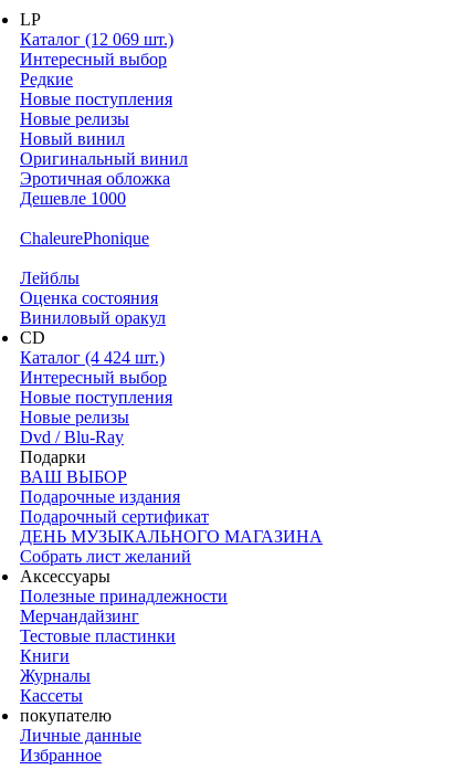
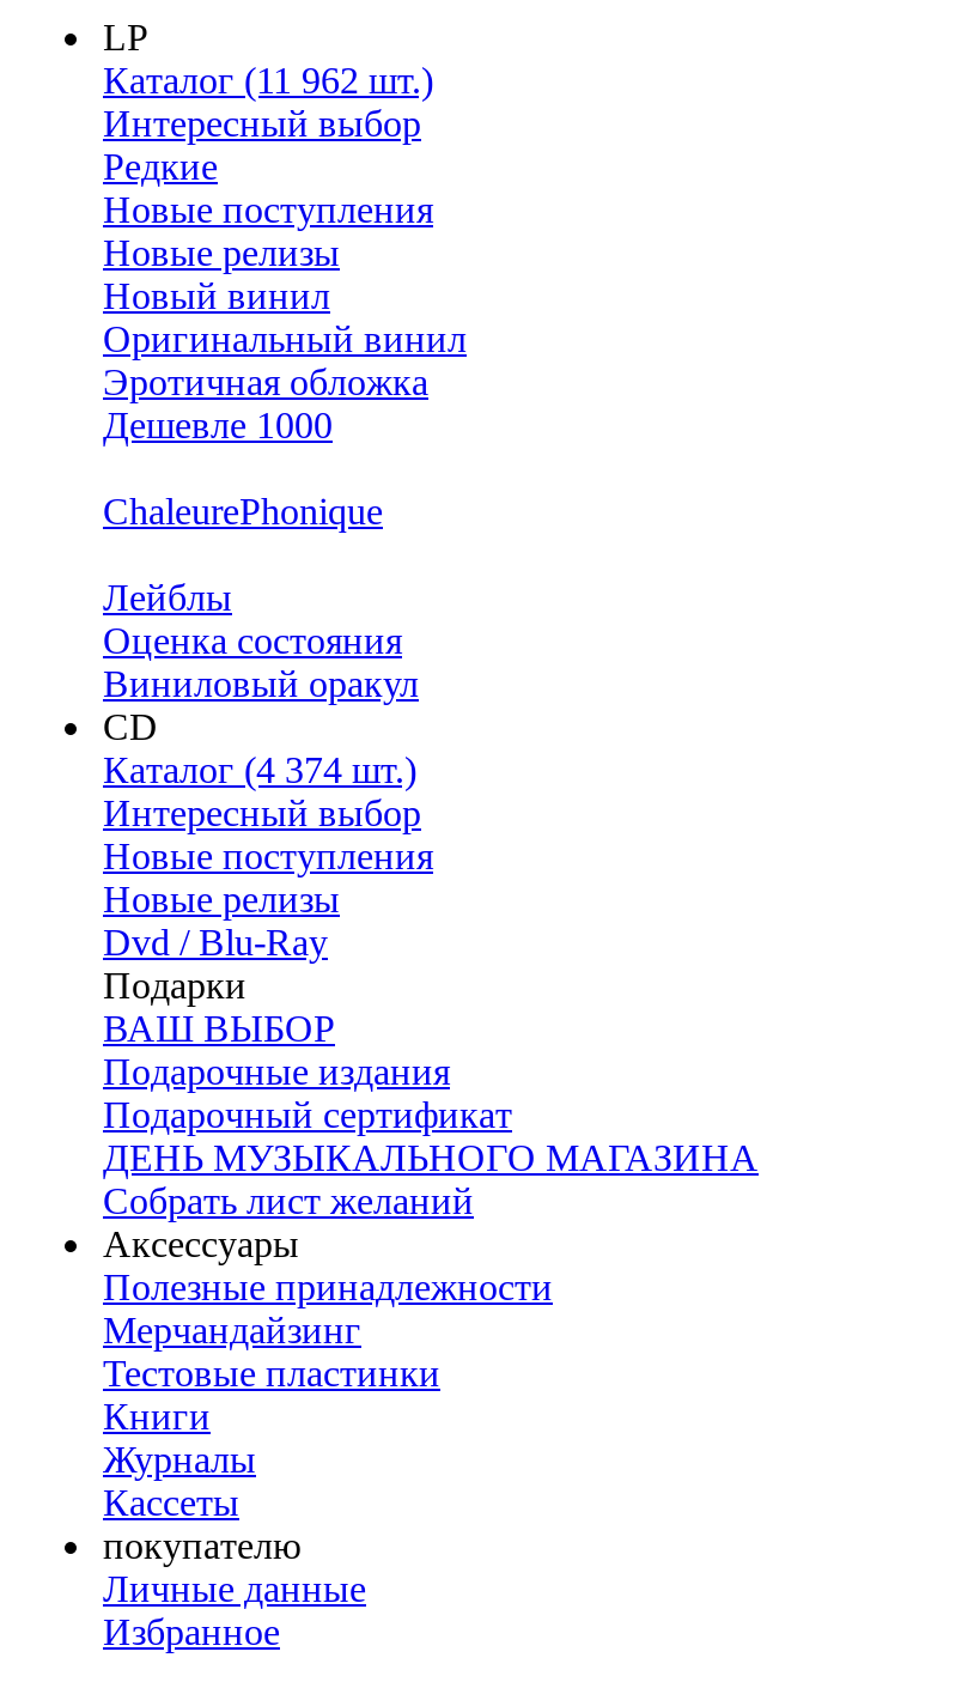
- Каталог (12 069 шт.)
+ Каталог (11 962 шт.)

- Каталог (4 424 шт.)
+ Каталог (4 374 шт.)
